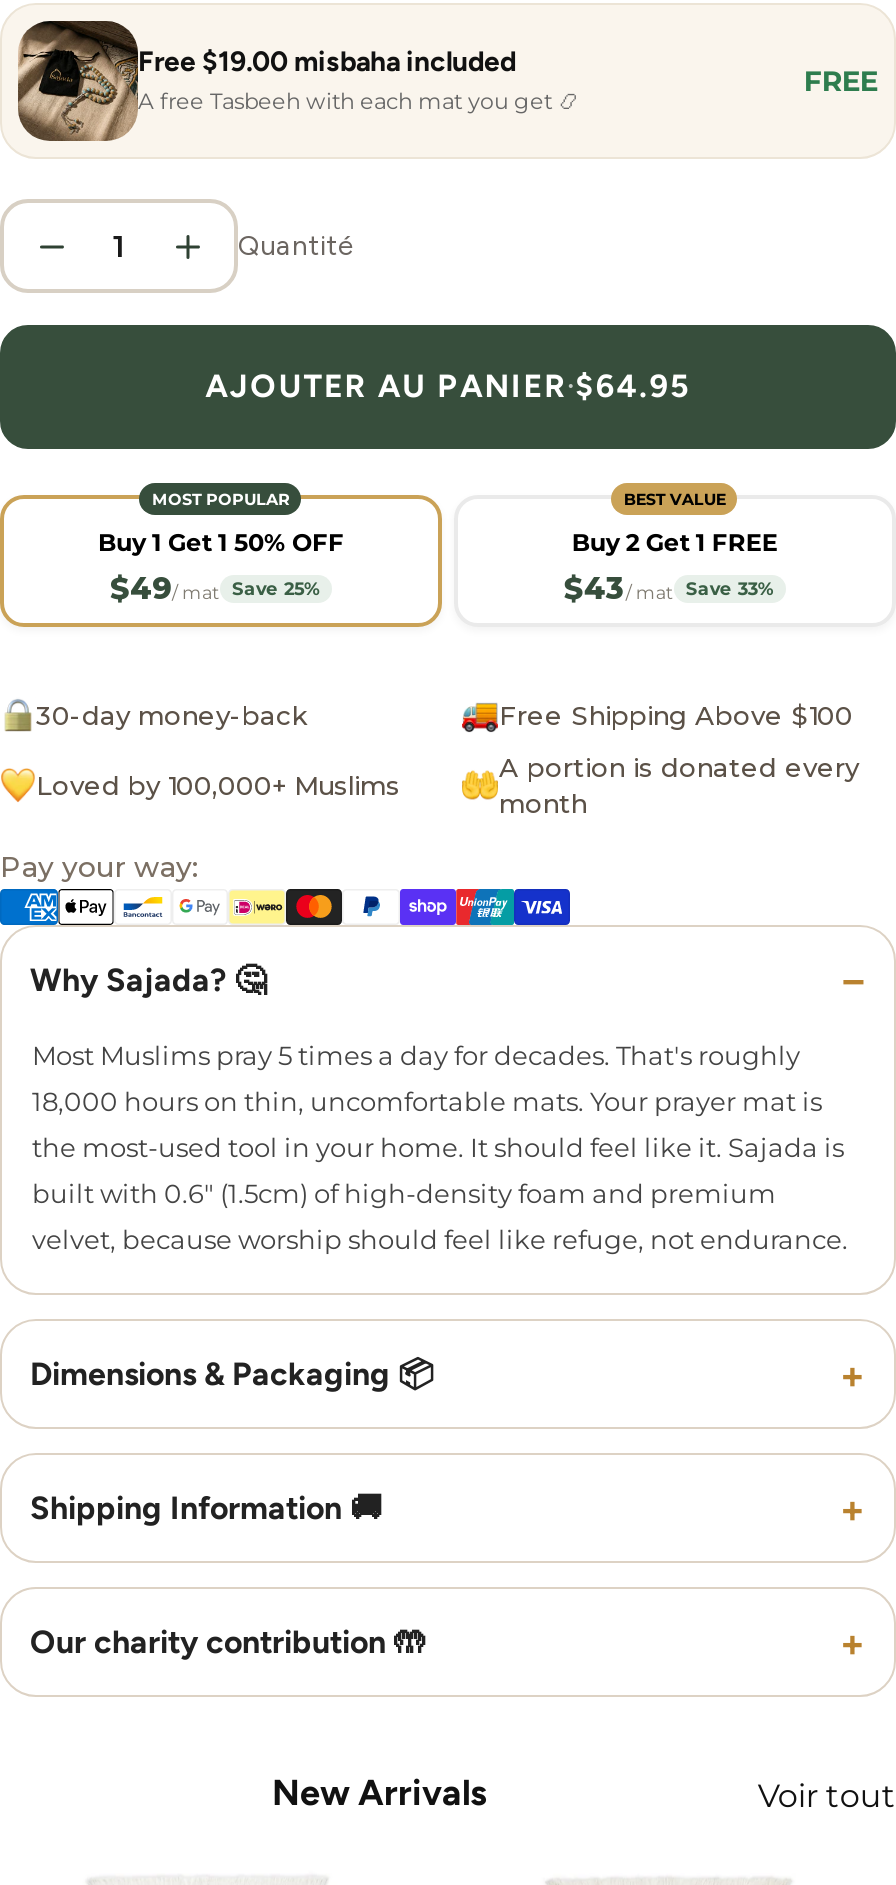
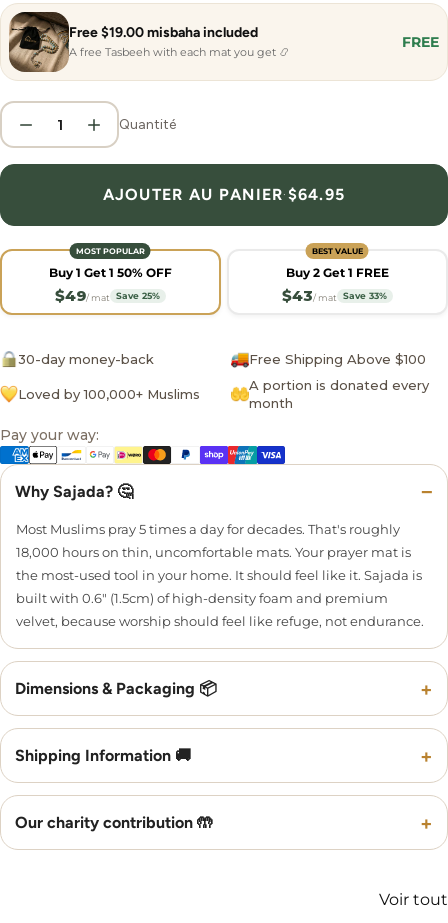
- New Arrivals
